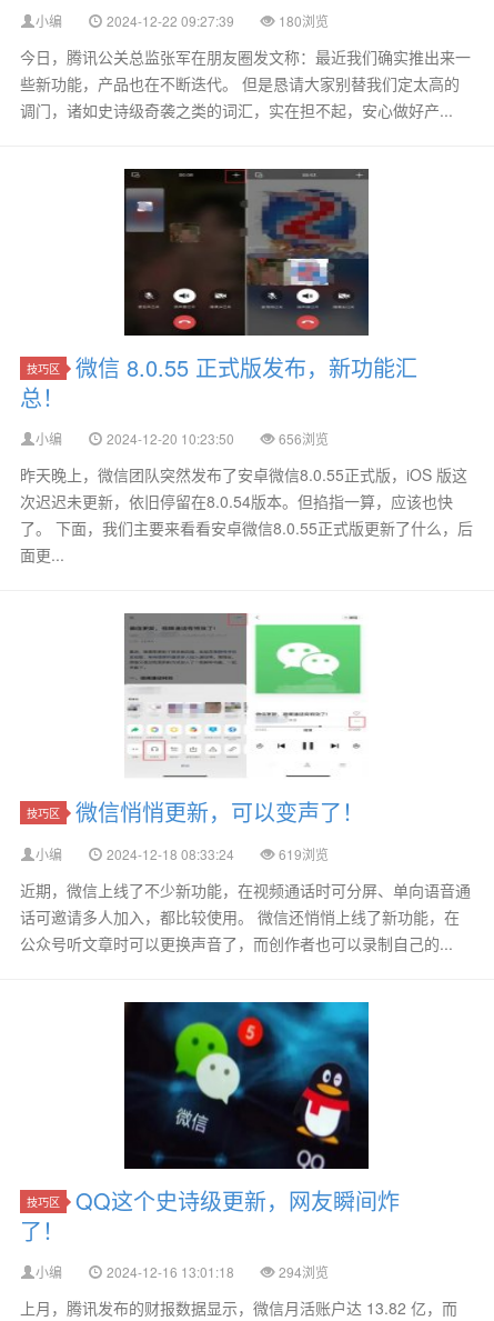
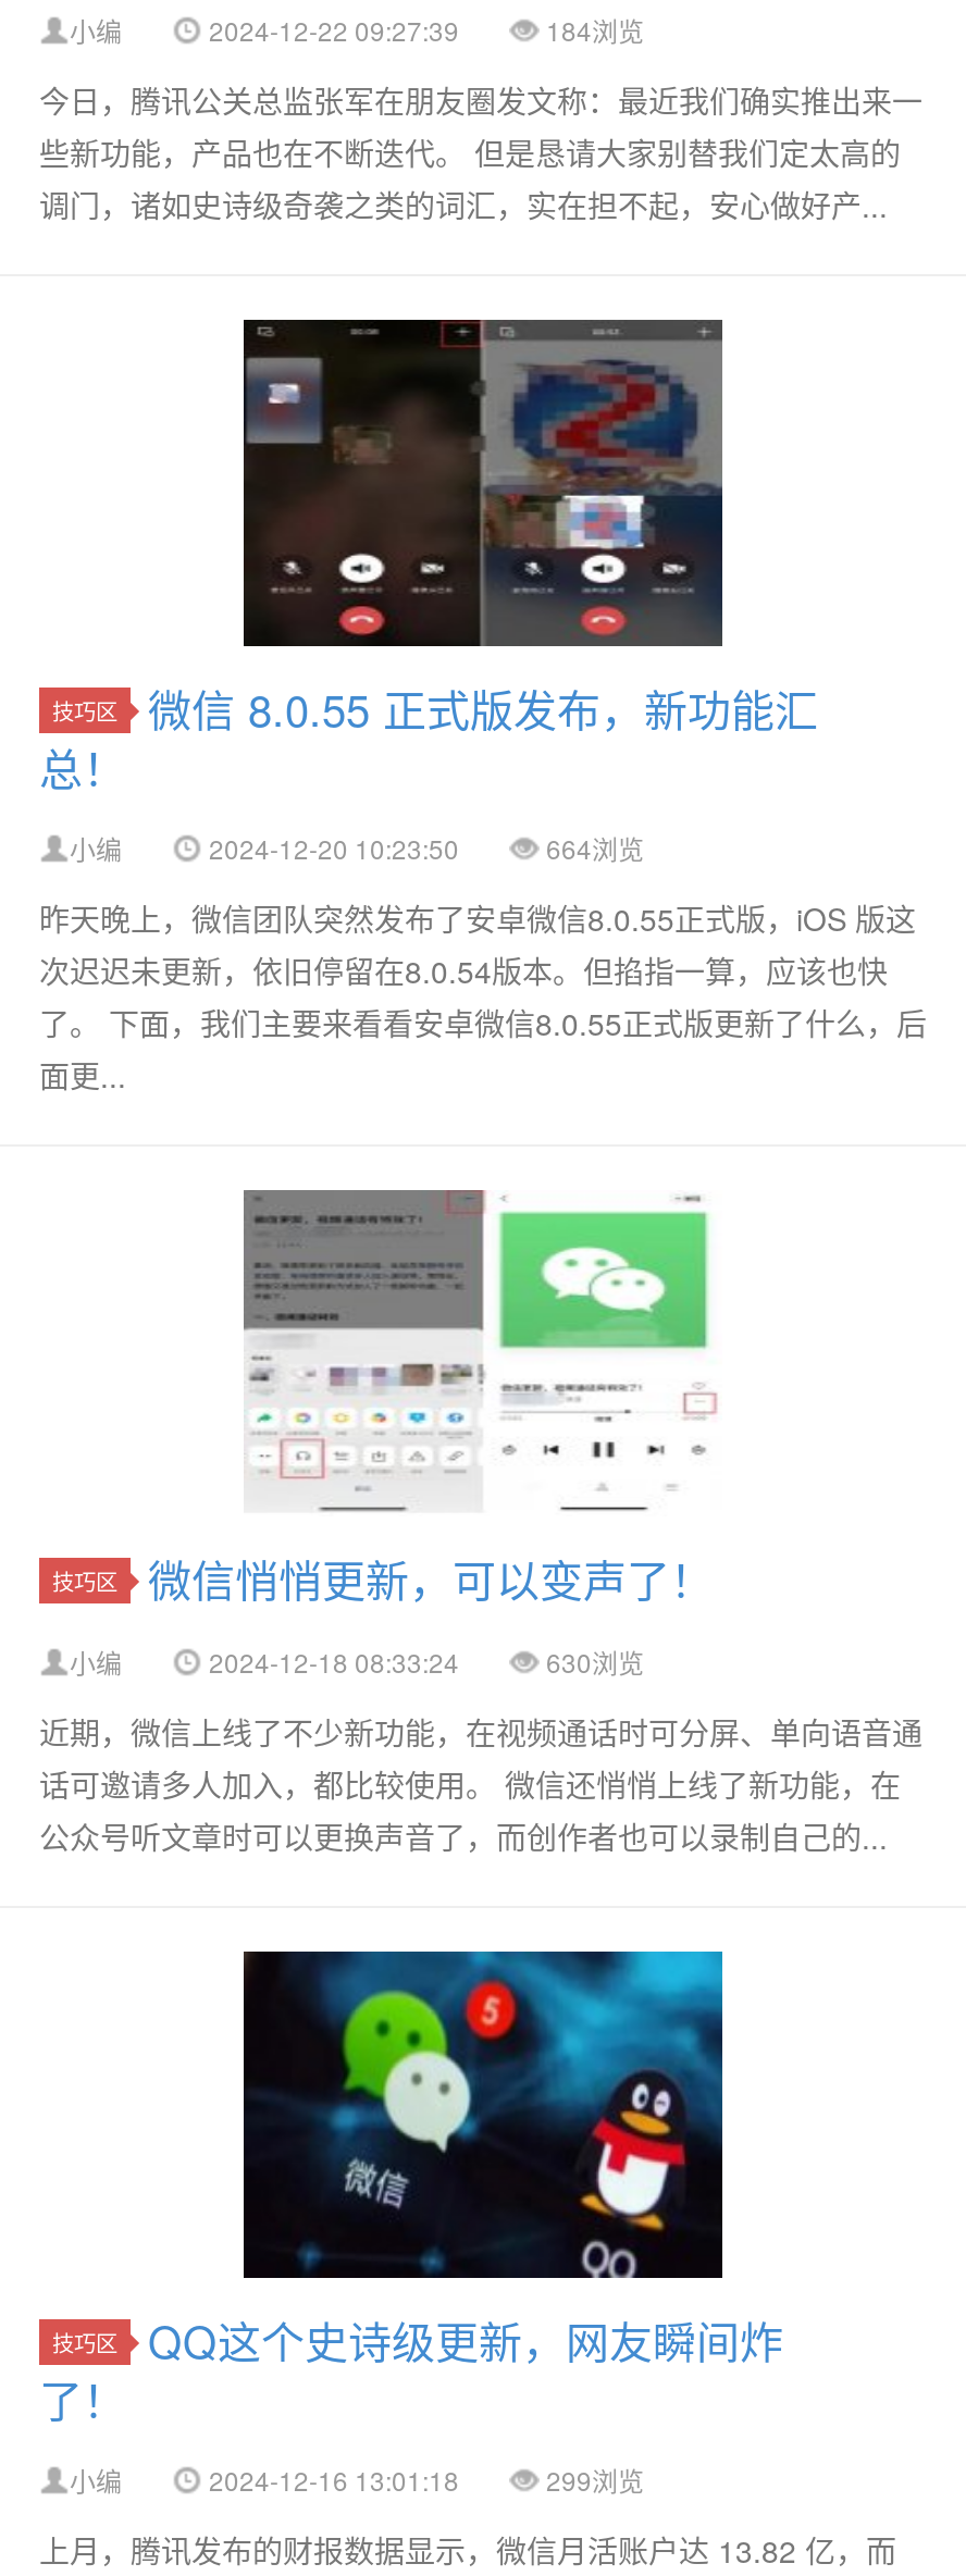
- 180浏览
+ 184浏览

- 656浏览
+ 664浏览

- 619浏览
+ 630浏览

- 294浏览
+ 299浏览
